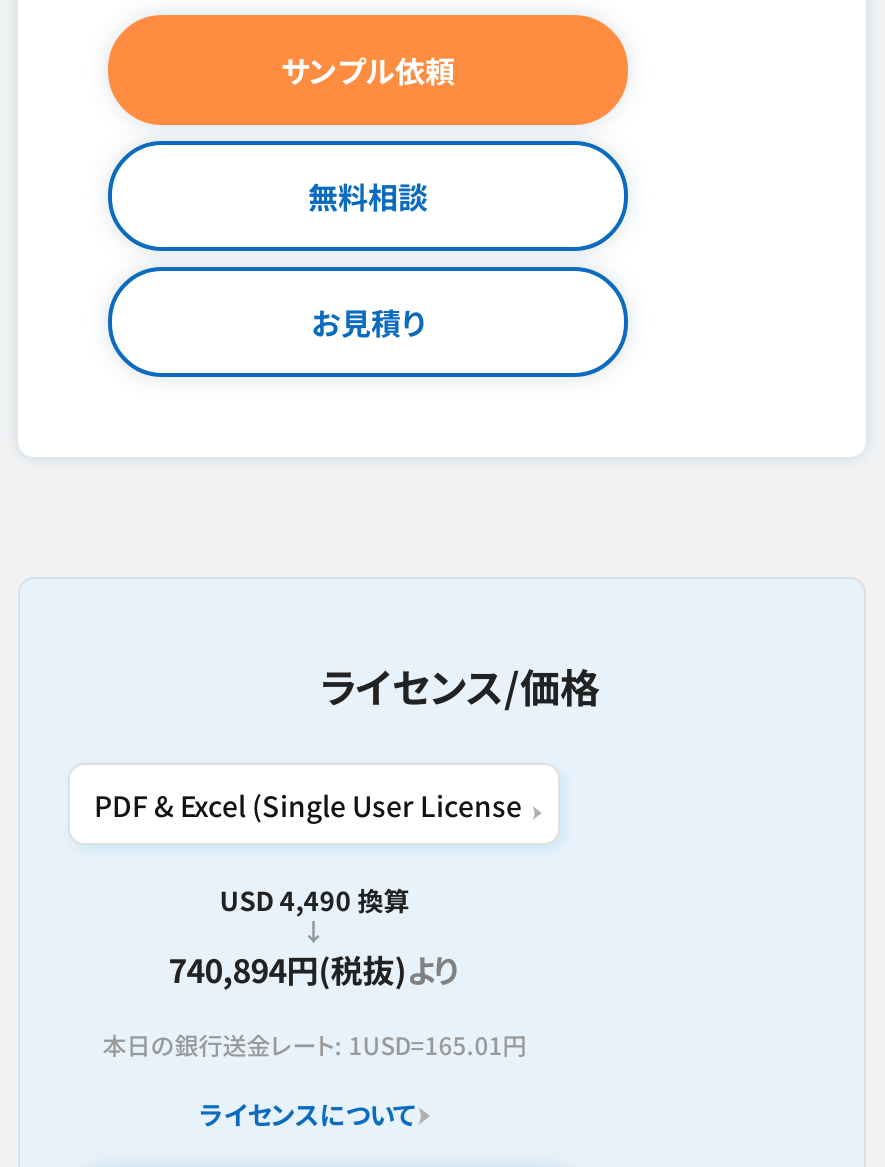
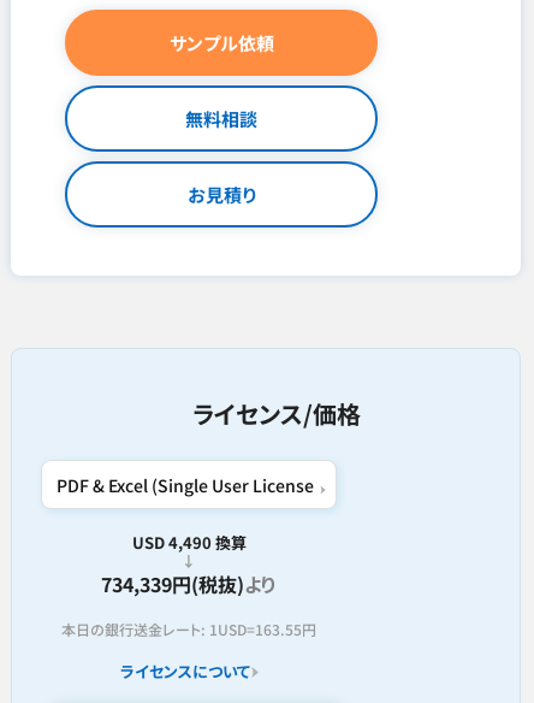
- 740,894円(税抜)より
+ 734,339円(税抜)より

- 本日の銀行送金レート: 1USD=165.01円
+ 本日の銀行送金レート: 1USD=163.55円
